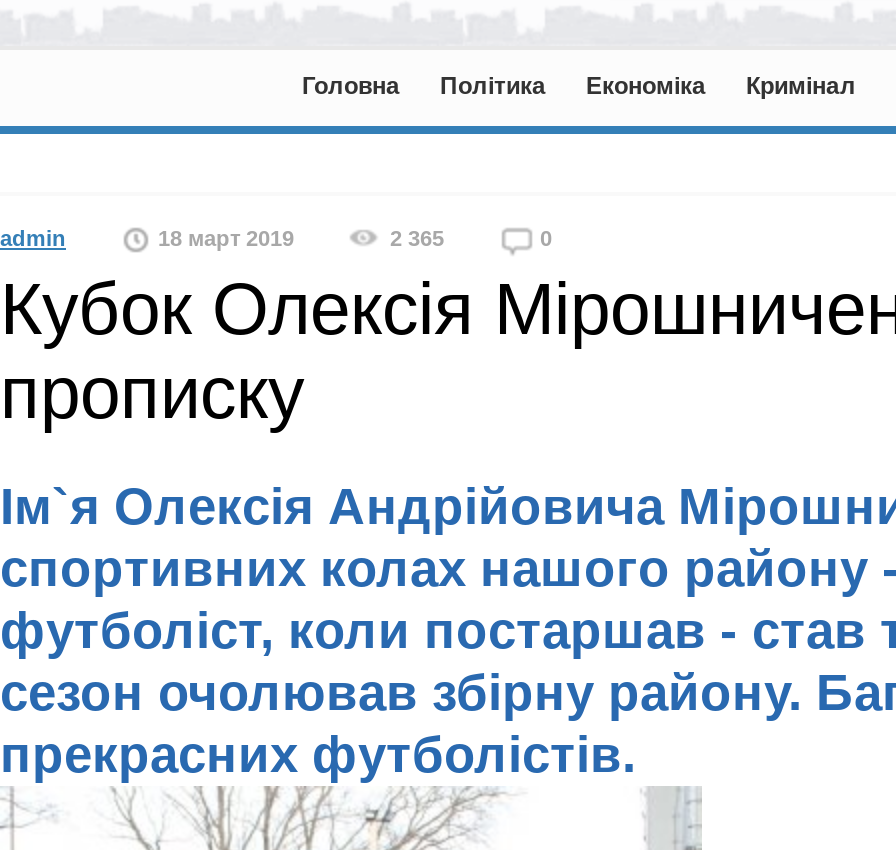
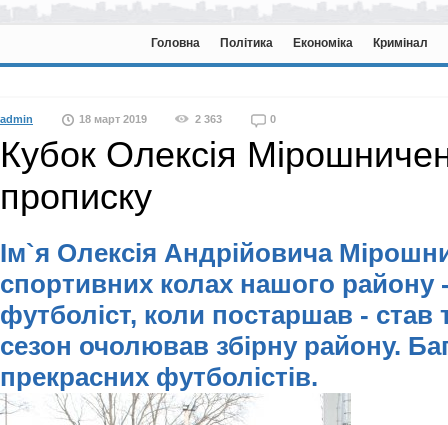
- 2 365
+ 2 363
